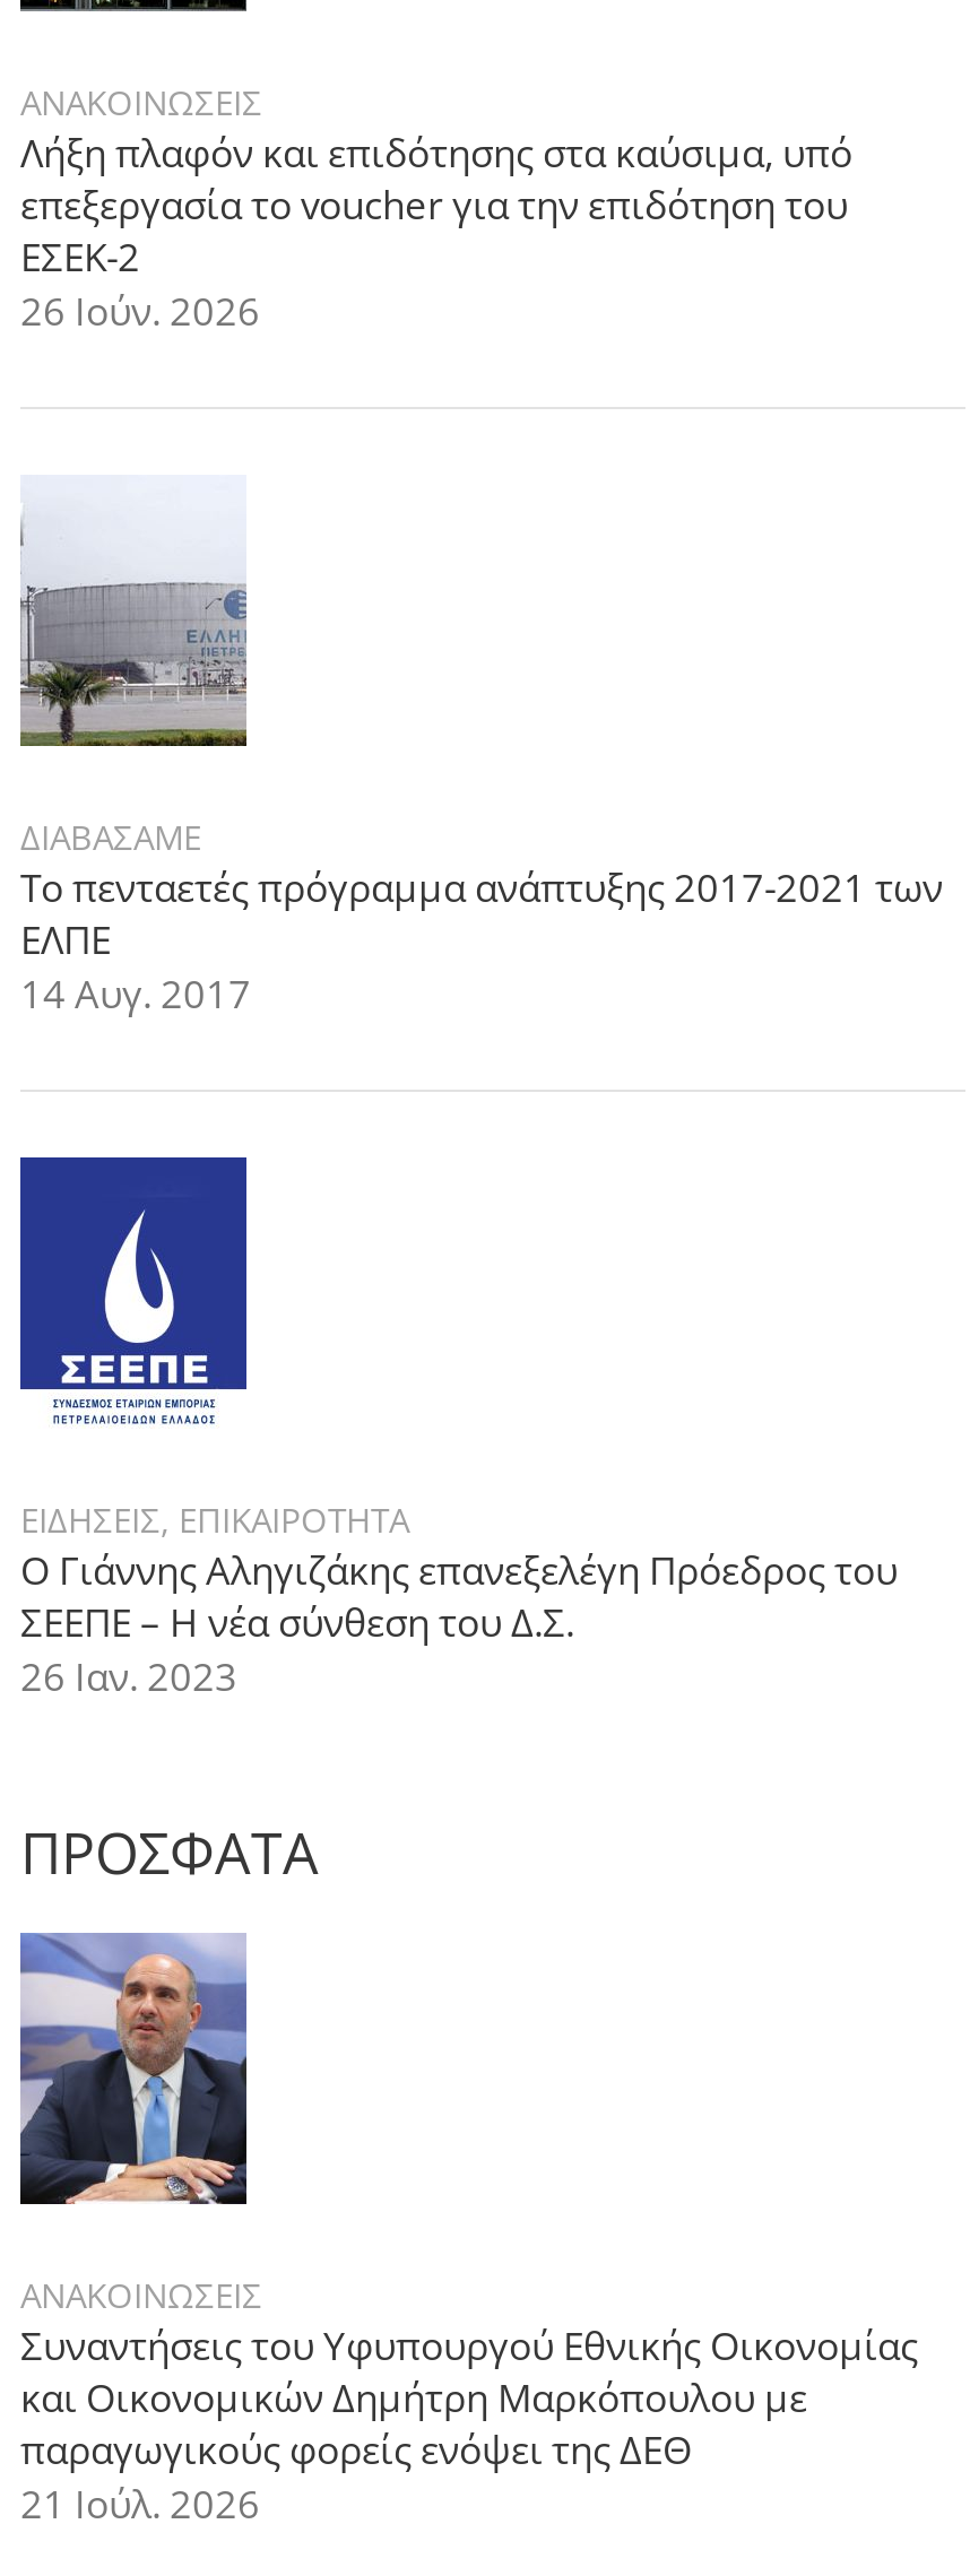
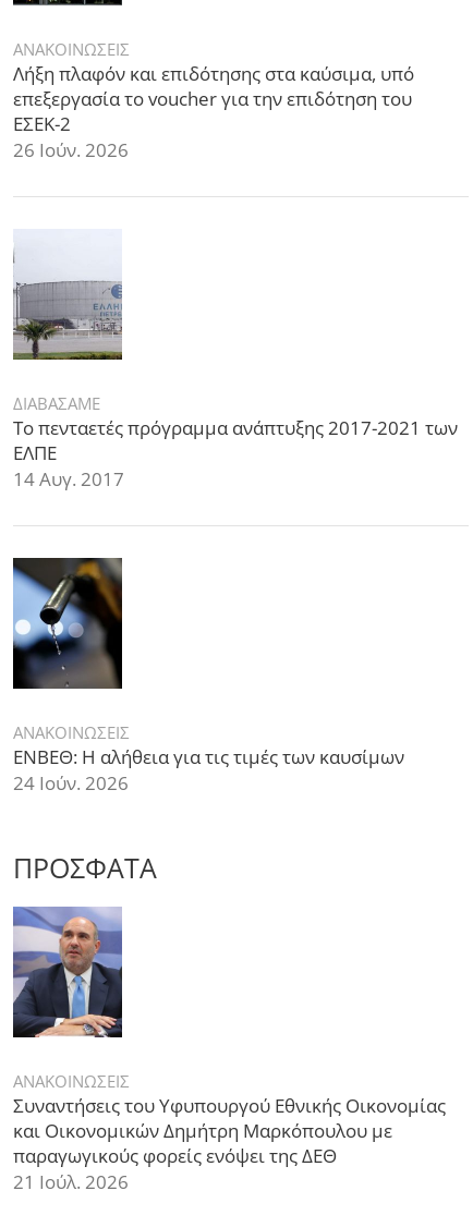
- [image]
- ΕΙΔΗΣΕΙΣ, ΕΠΙΚΑΙΡΟΤΗΤΑ
- Ο Γιάννης Αληγιζάκης επανεξελέγη Πρόεδρος του
- ΣΕΕΠΕ – Η νέα σύνθεση του Δ.Σ.
- 26 Ιαν. 2023
+ [image]
+ ΑΝΑΚΟΙΝΩΣΕΙΣ
+ ΕΝΒΕΘ: Η αλήθεια για τις τιμές των καυσίμων
+ 24 Ιούν. 2026
